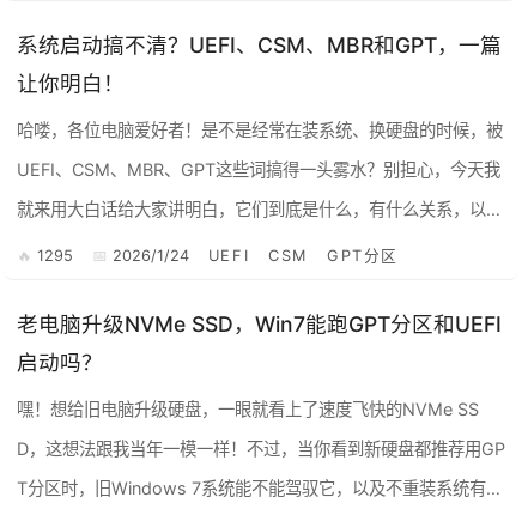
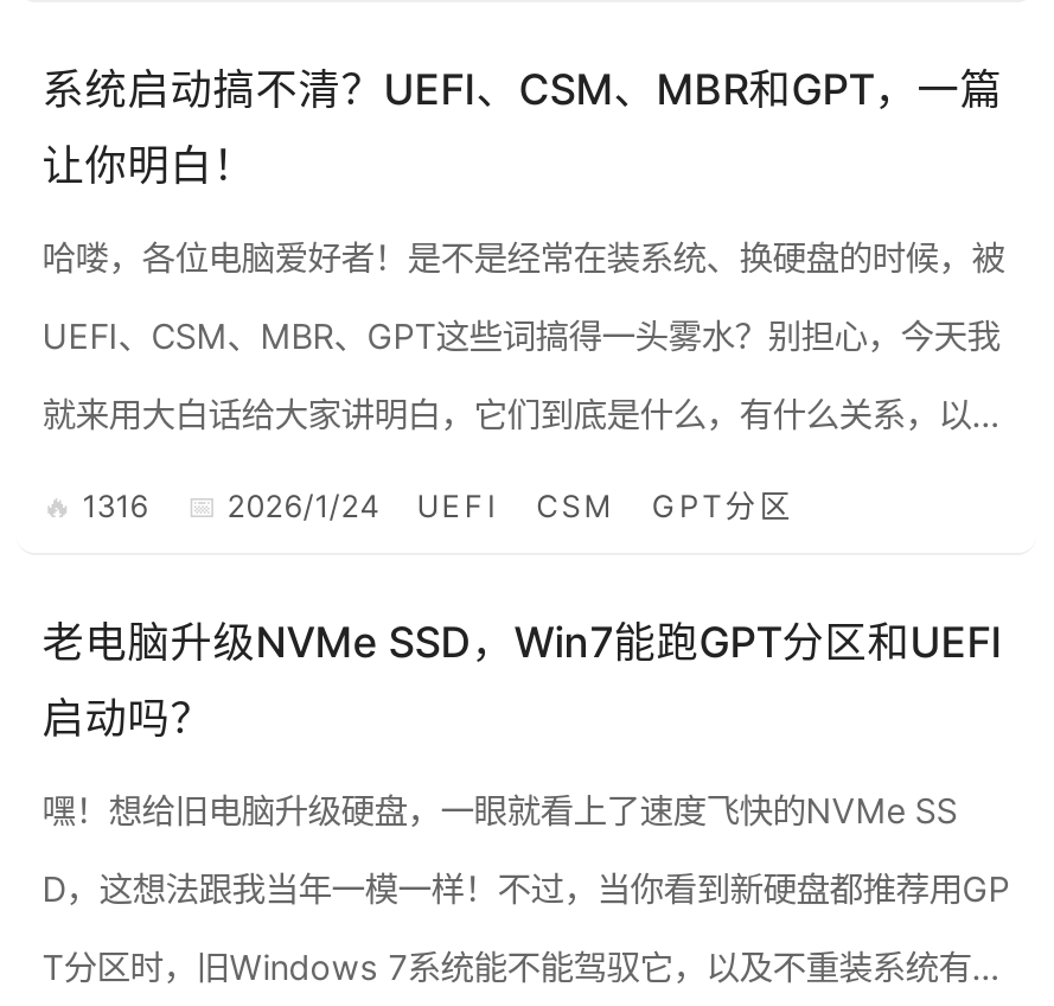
- 1295
+ 1316
